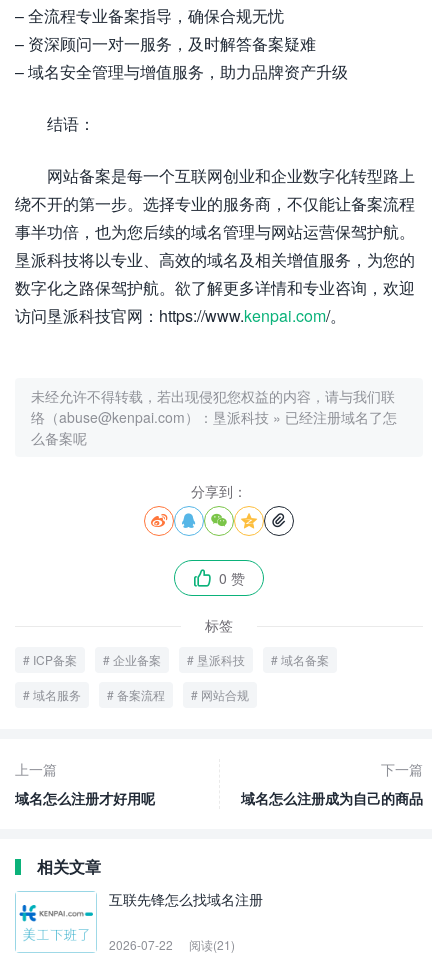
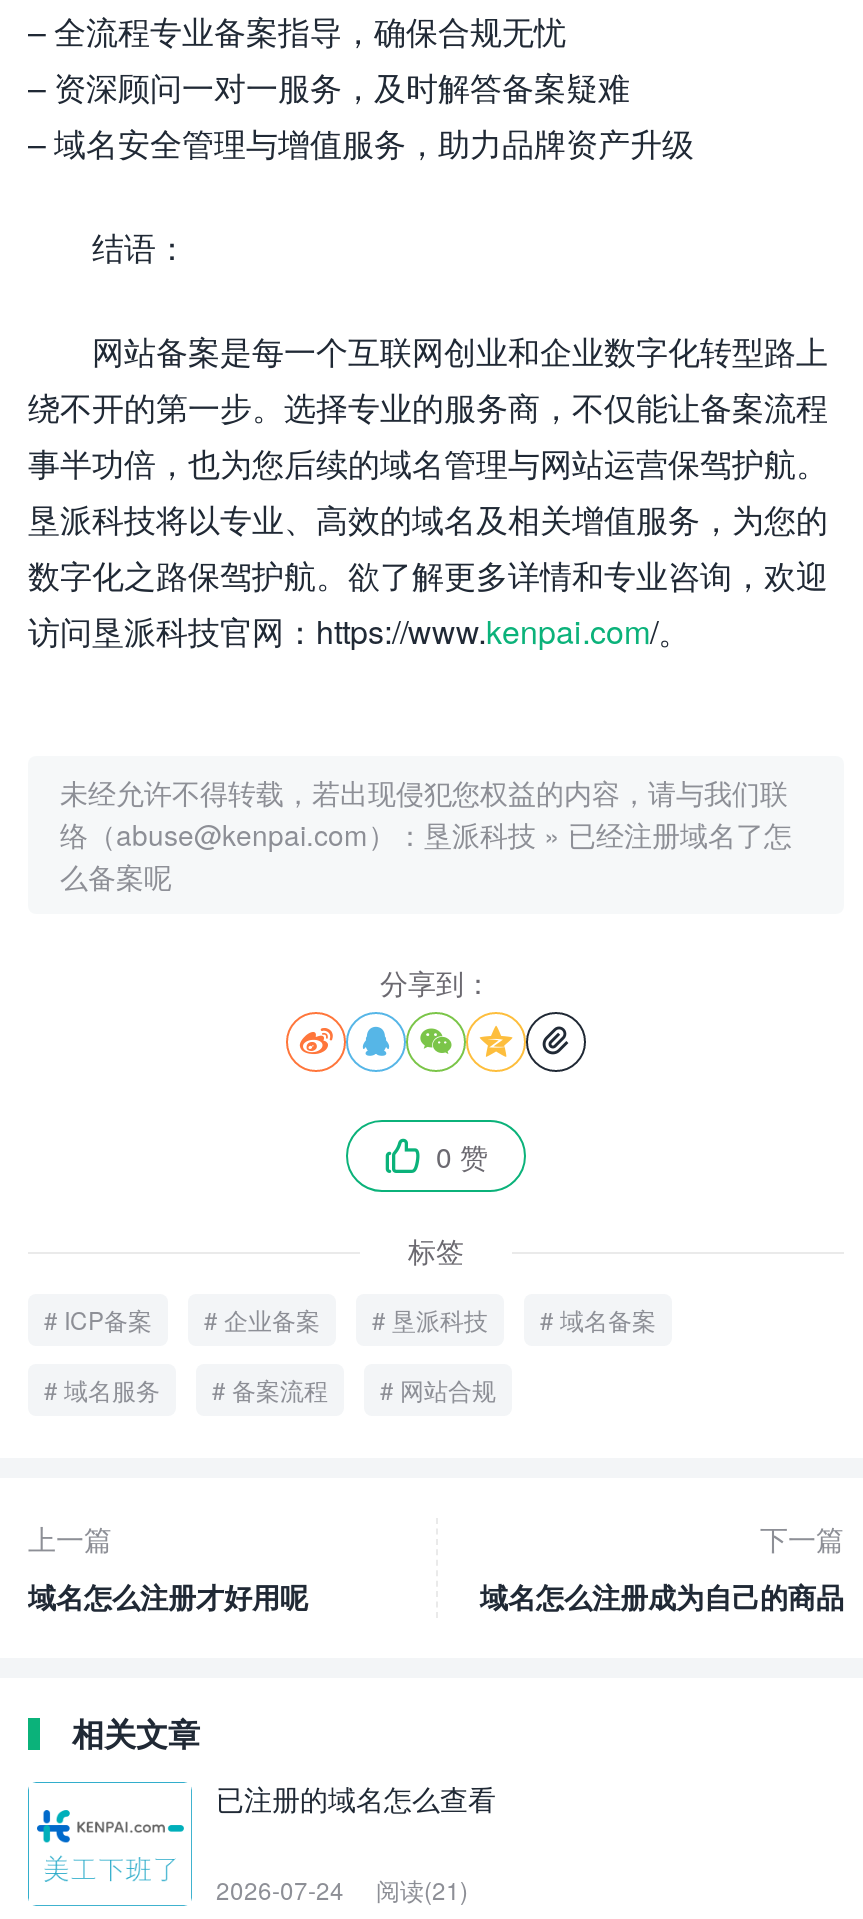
- 互联先锋怎么找域名注册
+ 已注册的域名怎么查看

- 2026-07-22 阅读(21)
+ 2026-07-24 阅读(21)
